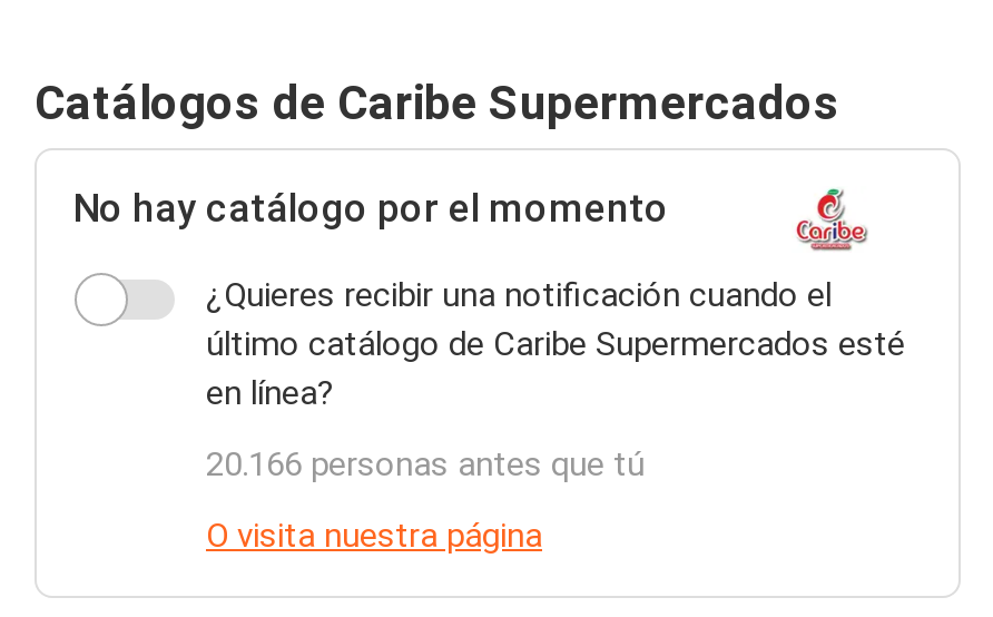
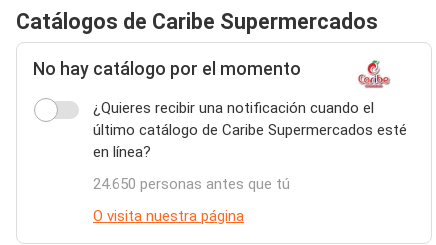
- 20.166 personas antes que tú
+ 24.650 personas antes que tú
